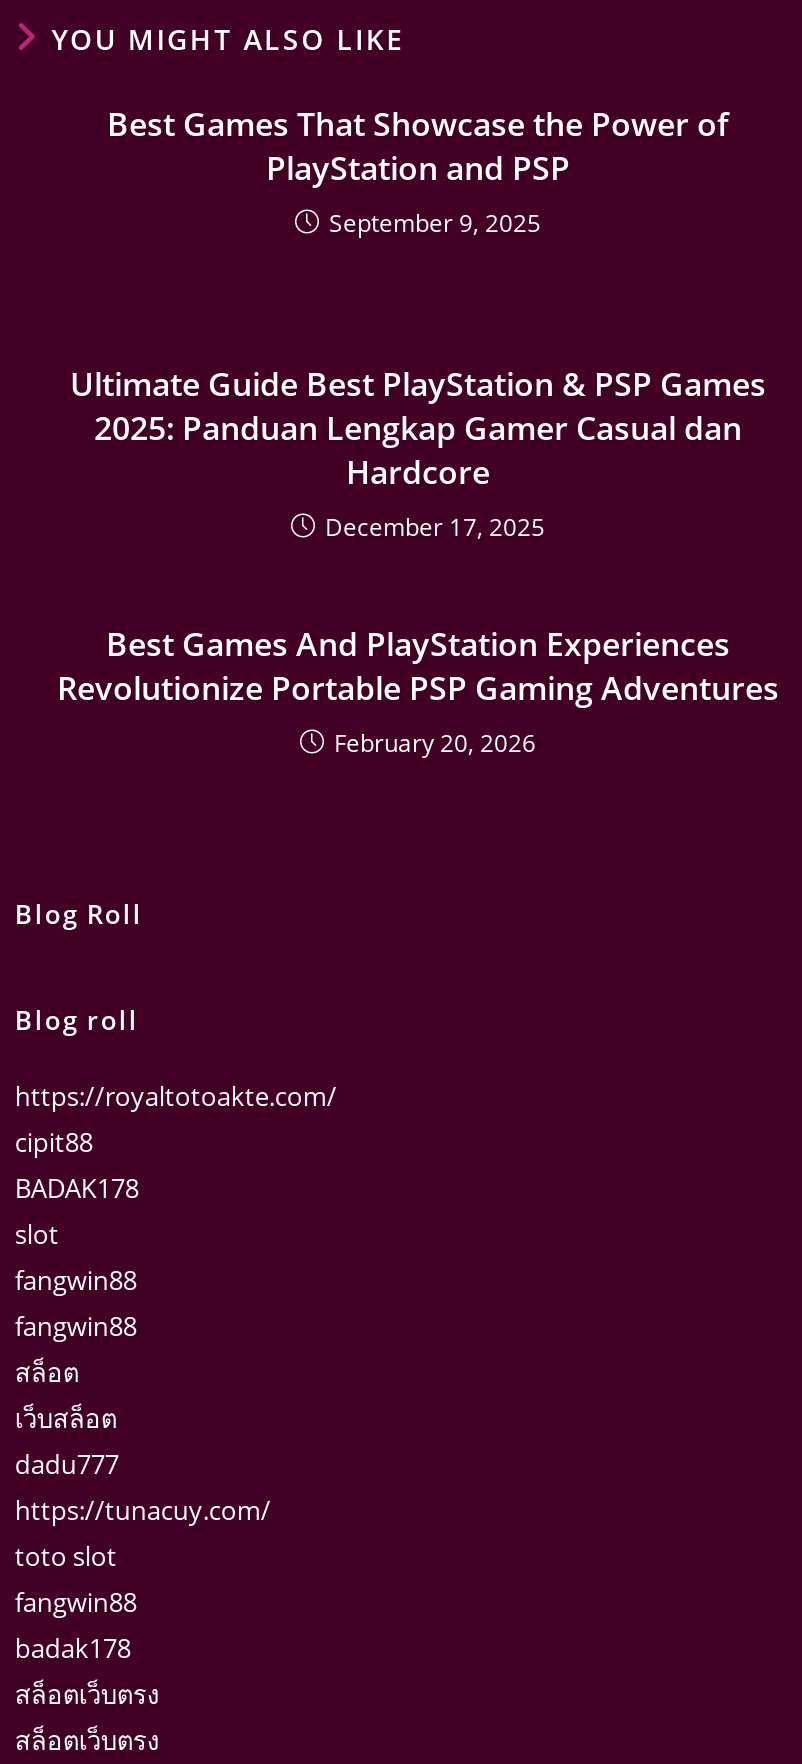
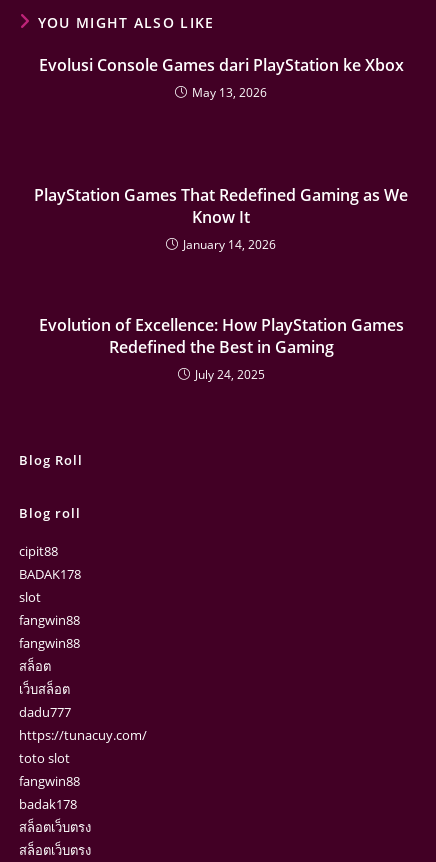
- Best Games That Showcase the Power of
- PlayStation and PSP
- September 9, 2025
+ Evolusi Console Games dari PlayStation ke Xbox
+ May 13, 2026

- Ultimate Guide Best PlayStation & PSP Games
- 2025: Panduan Lengkap Gamer Casual dan
- Hardcore
- December 17, 2025
+ PlayStation Games That Redefined Gaming as We
+ Know It
+ January 14, 2026

- Best Games And PlayStation Experiences
- Revolutionize Portable PSP Gaming Adventures
- February 20, 2026
+ Evolution of Excellence: How PlayStation Games
+ Redefined the Best in Gaming
+ July 24, 2025

- https://royaltotoakte.com/
